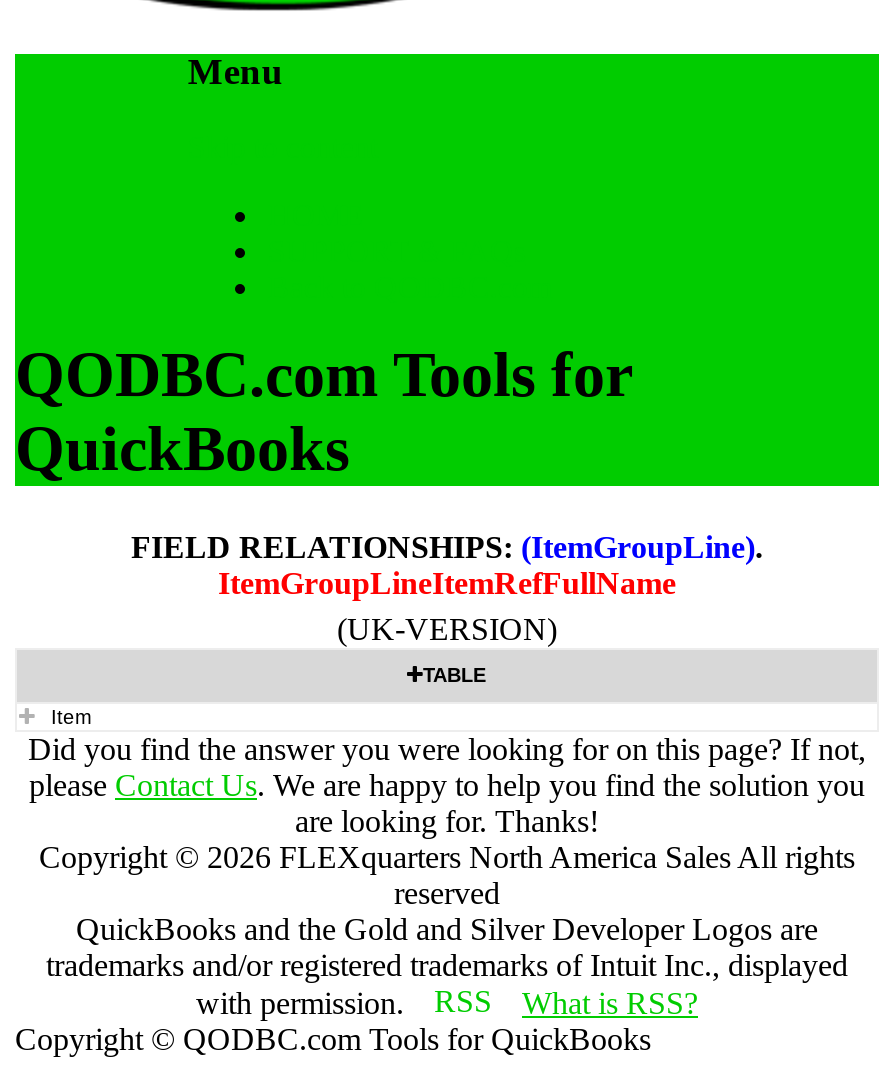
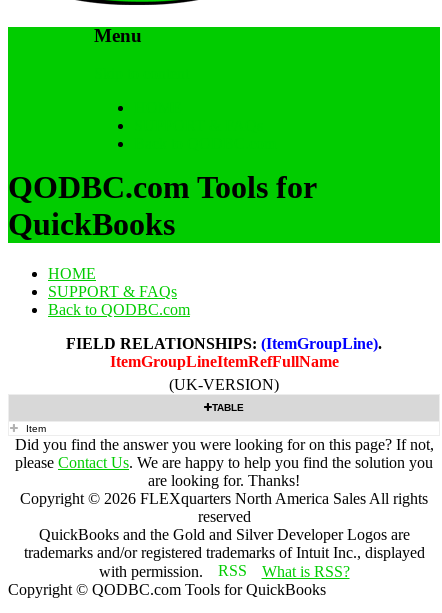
+ HOME
+ SUPPORT & FAQs
+ Back to QODBC.com
